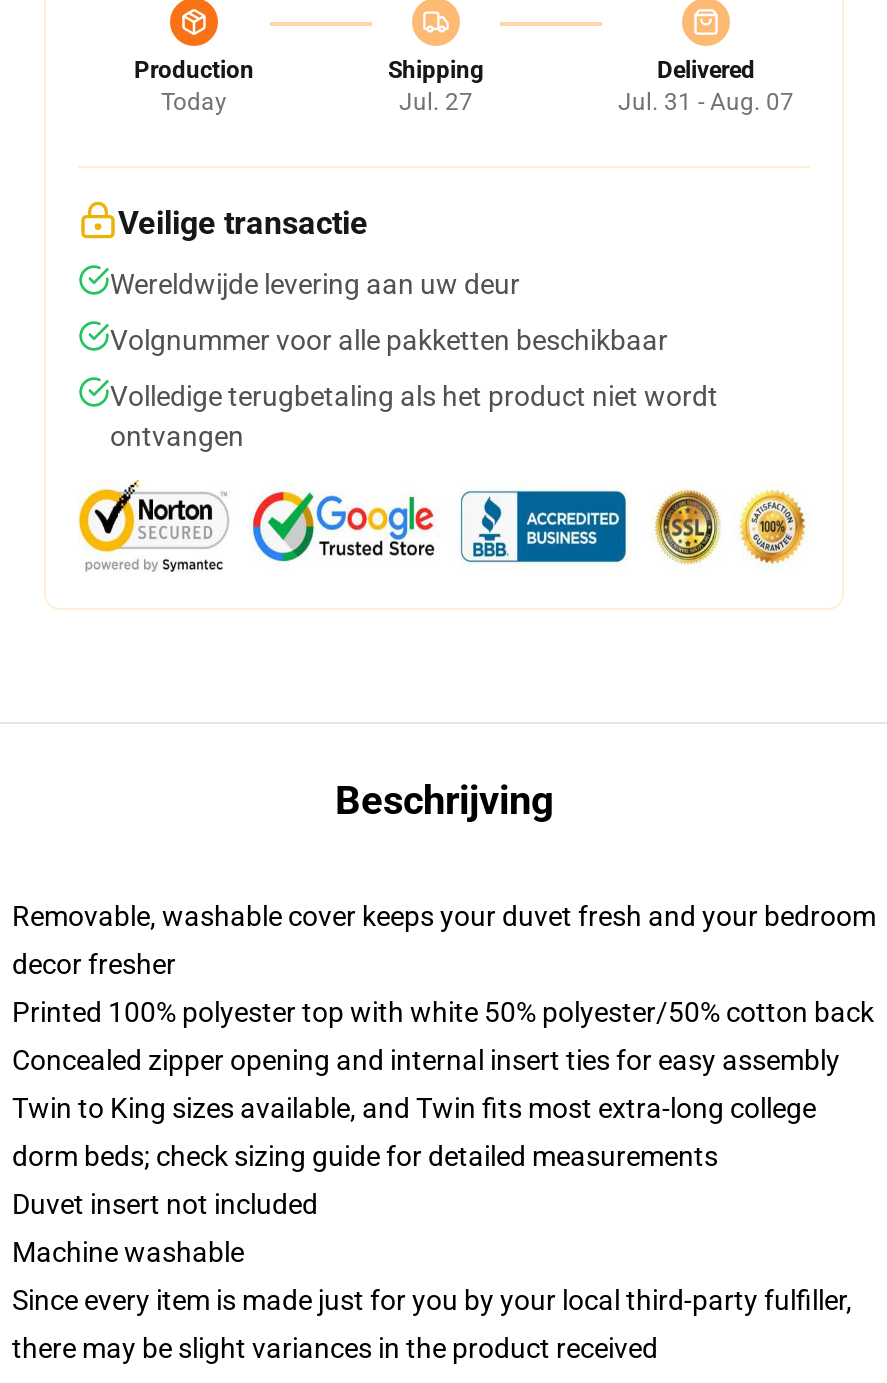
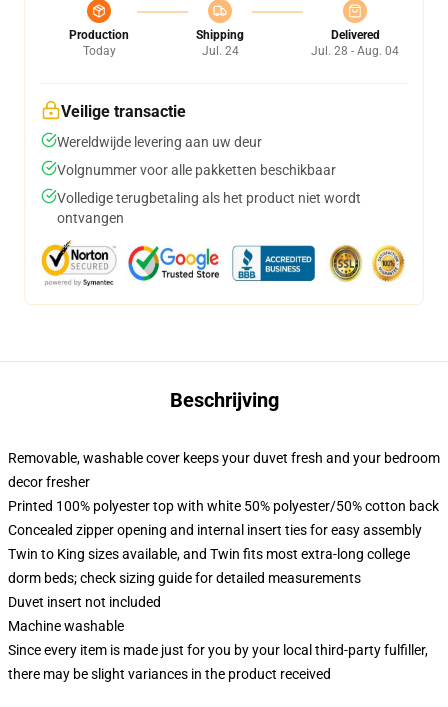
- Jul. 27
+ Jul. 24

- Jul. 31 - Aug. 07
+ Jul. 28 - Aug. 04
